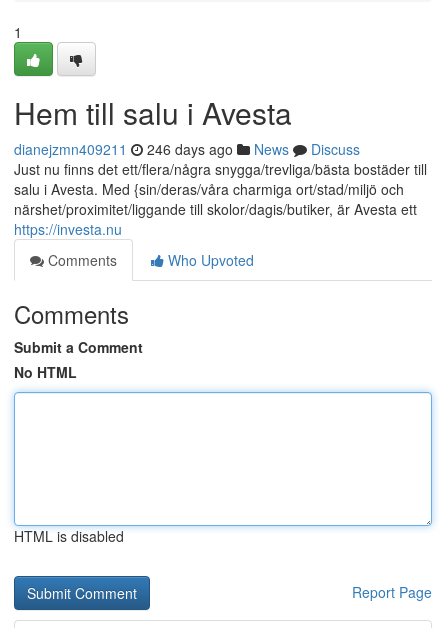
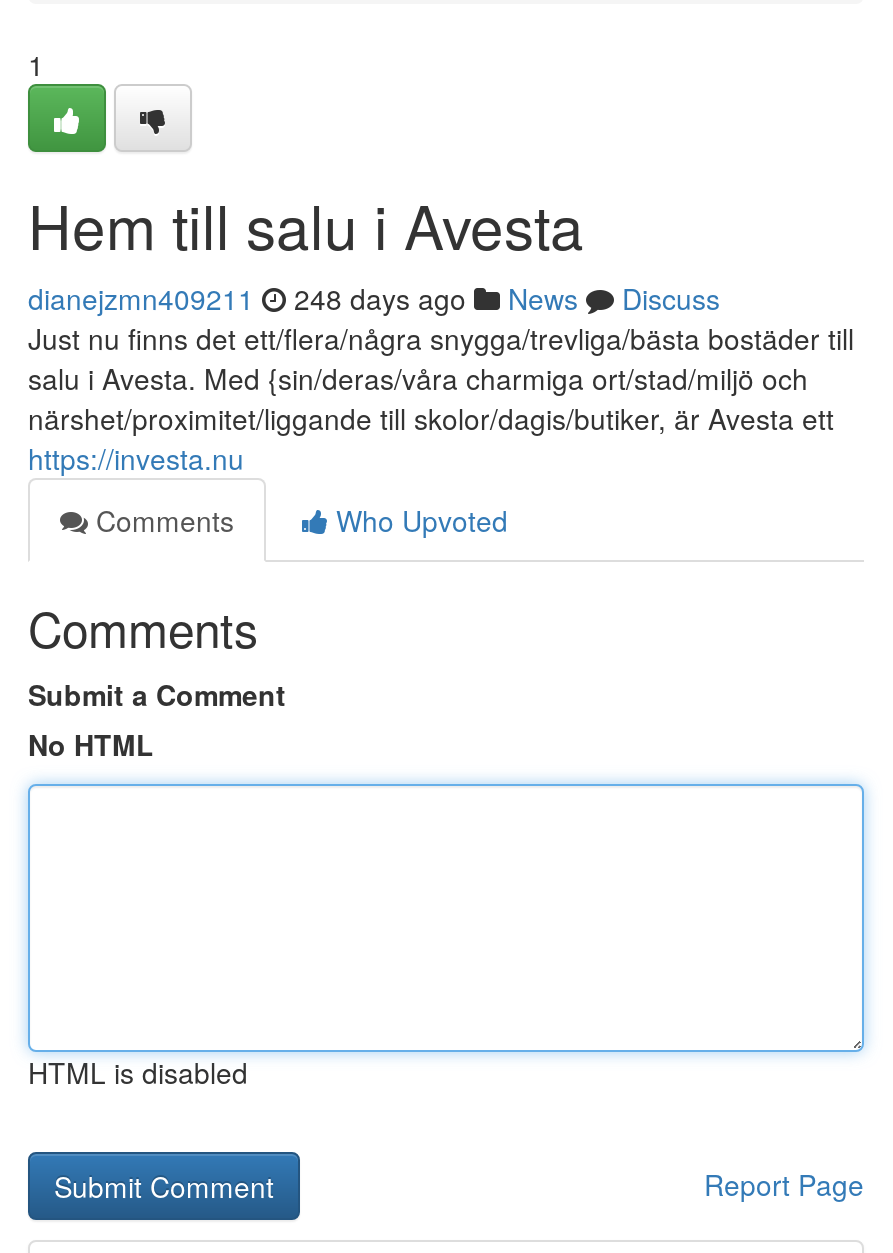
- dianejzmn409211 246 days ago News Discuss
+ dianejzmn409211 248 days ago News Discuss
